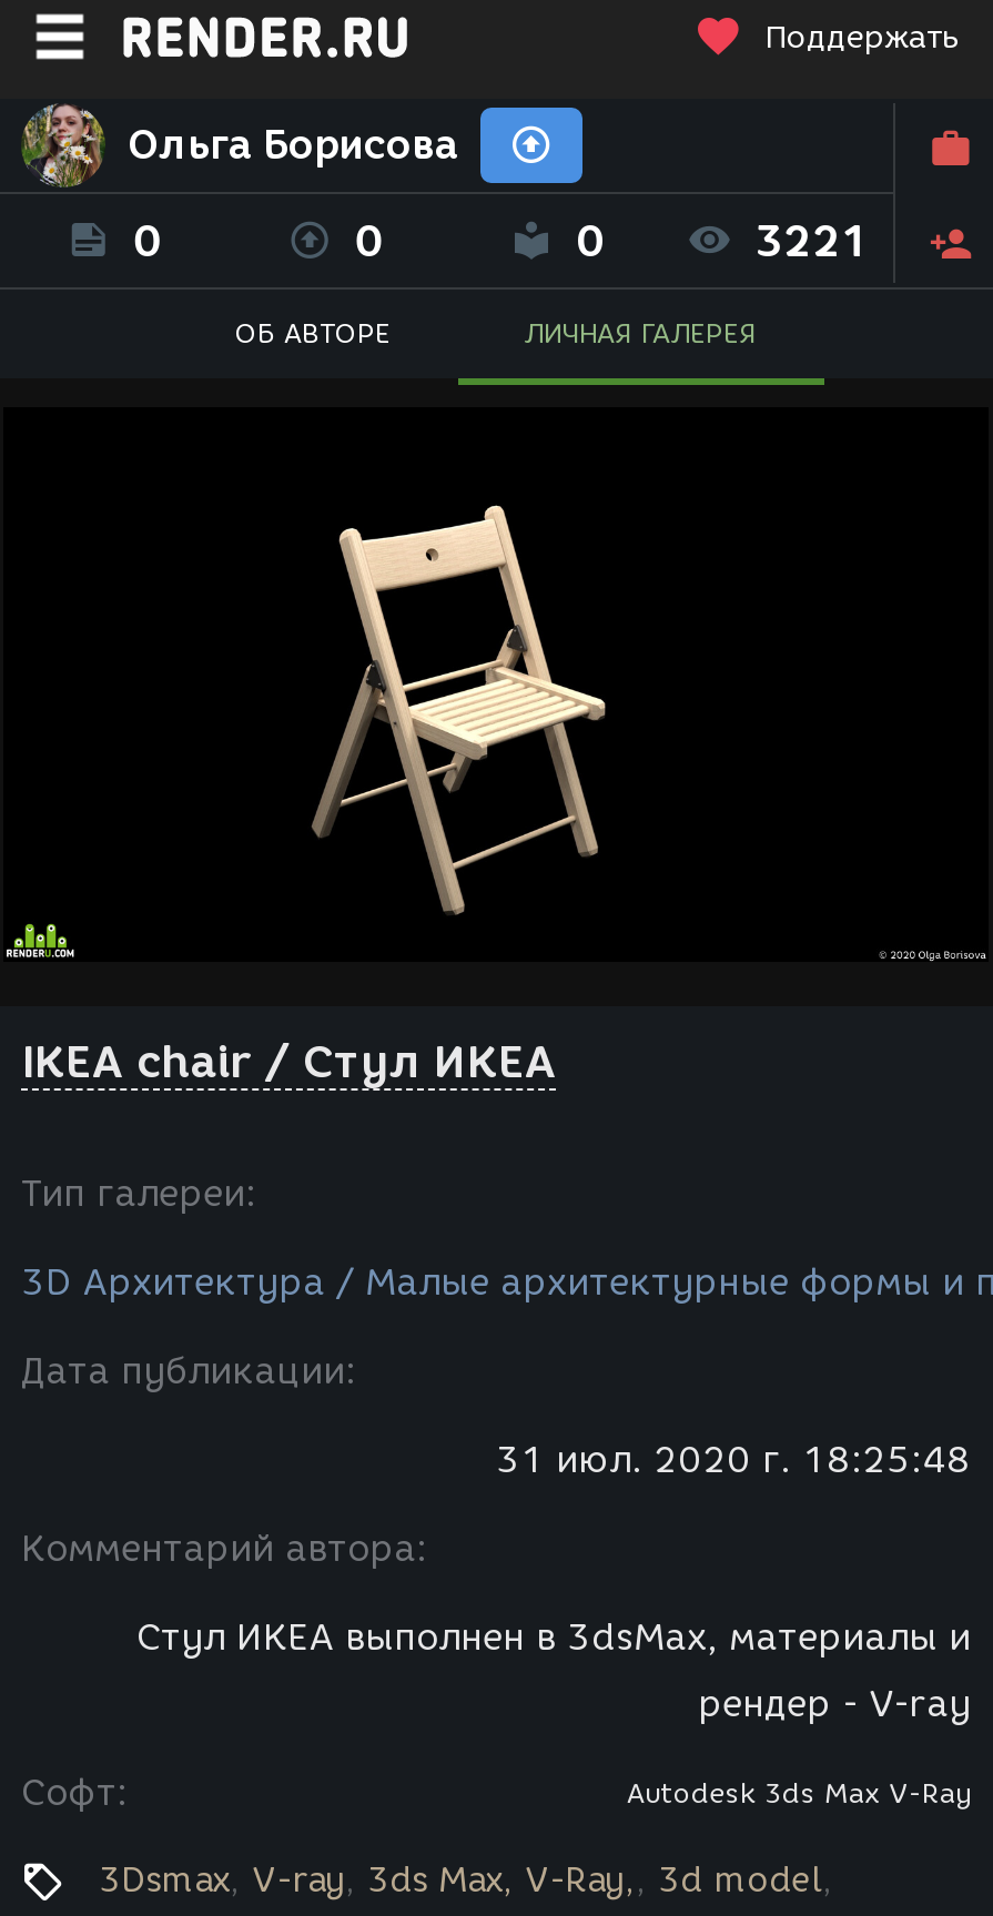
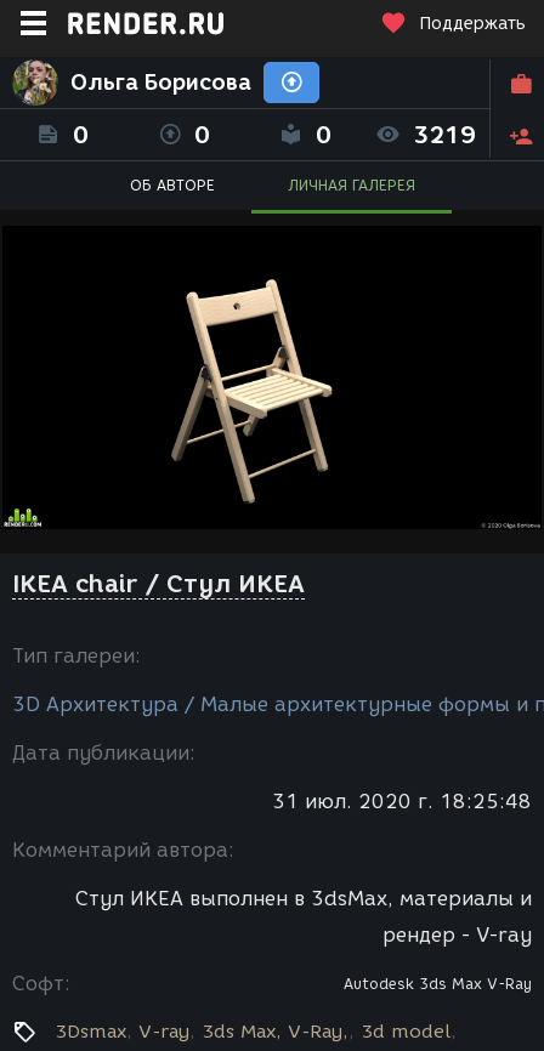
- 3221
+ 3219
